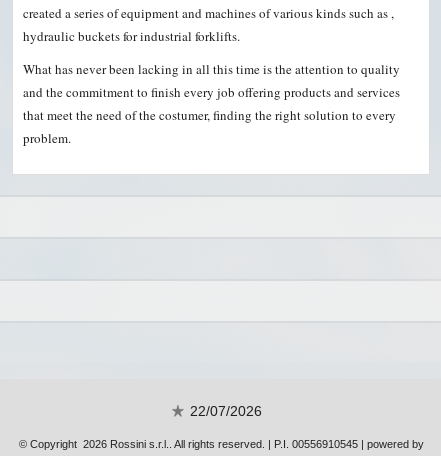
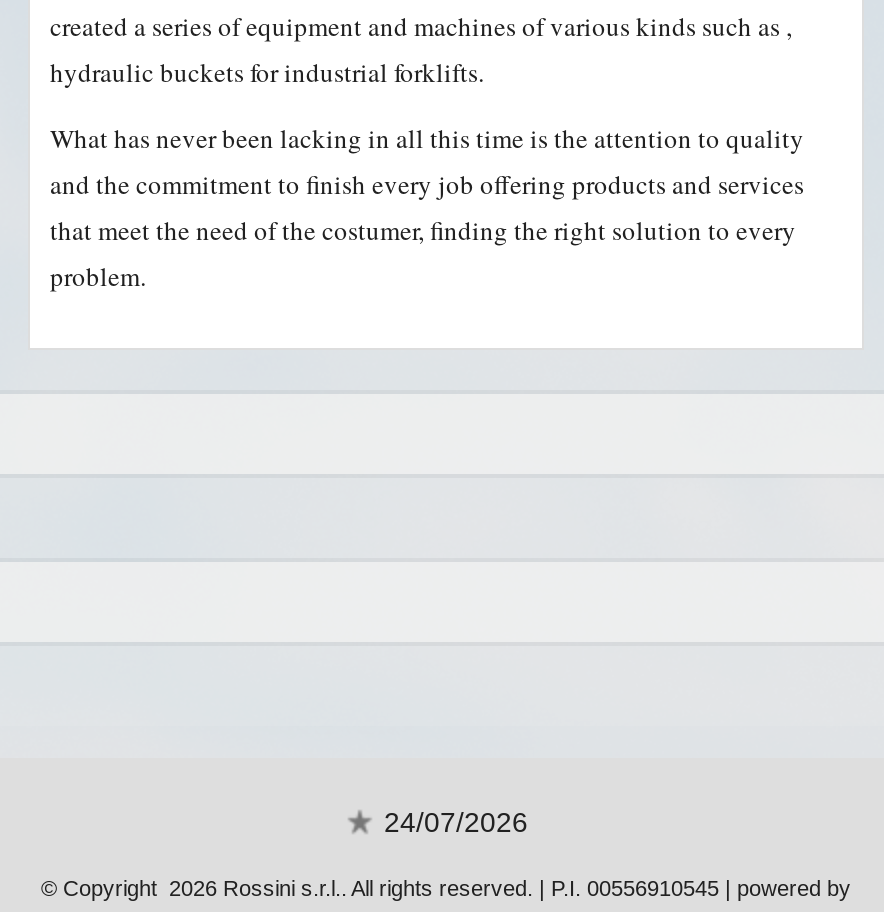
- 22/07/2026
+ 24/07/2026
